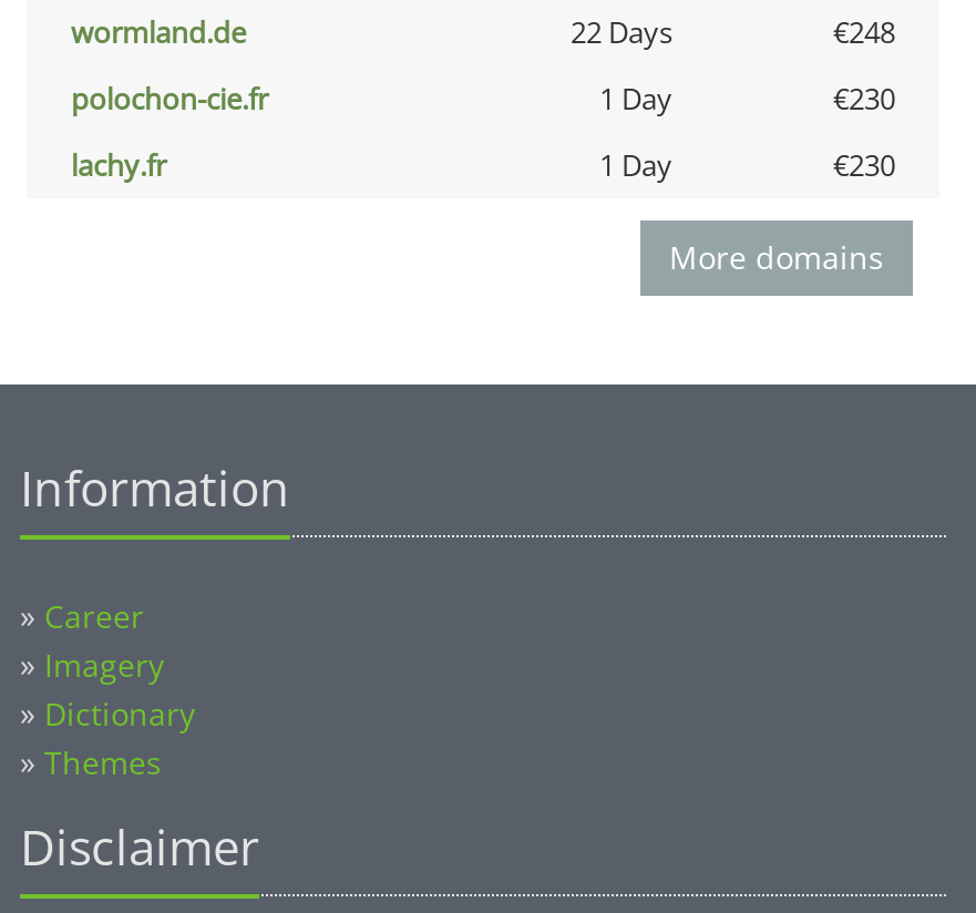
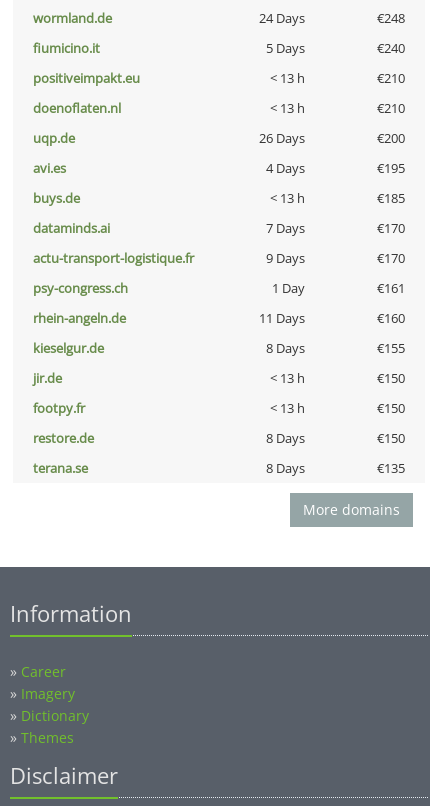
- 22 Days
+ 24 Days

- polochon-cie.fr
+ fiumicino.it
+ 5 Days
+ €240
+ positiveimpakt.eu
+ < 13 h
+ €210
+ doenoflaten.nl
+ < 13 h
+ €210
+ uqp.de
+ 26 Days
+ €200
+ avi.es
+ 4 Days
+ €195
+ buys.de
+ < 13 h
+ €185
+ dataminds.ai
+ 7 Days
+ €170
+ actu-transport-logistique.fr
+ 9 Days
+ €170
+ psy-congress.ch

- €230
- lachy.fr
- 1 Day
- €230
+ €161
+ rhein-angeln.de
+ 11 Days
+ €160
+ kieselgur.de
+ 8 Days
+ €155
+ jir.de
+ < 13 h
+ €150
+ footpy.fr
+ < 13 h
+ €150
+ restore.de
+ 8 Days
+ €150
+ terana.se
+ 8 Days
+ €135
